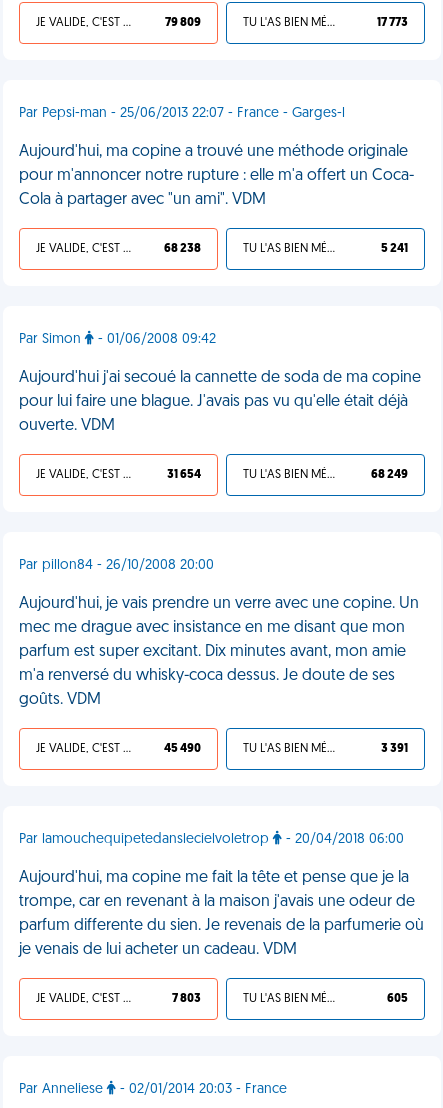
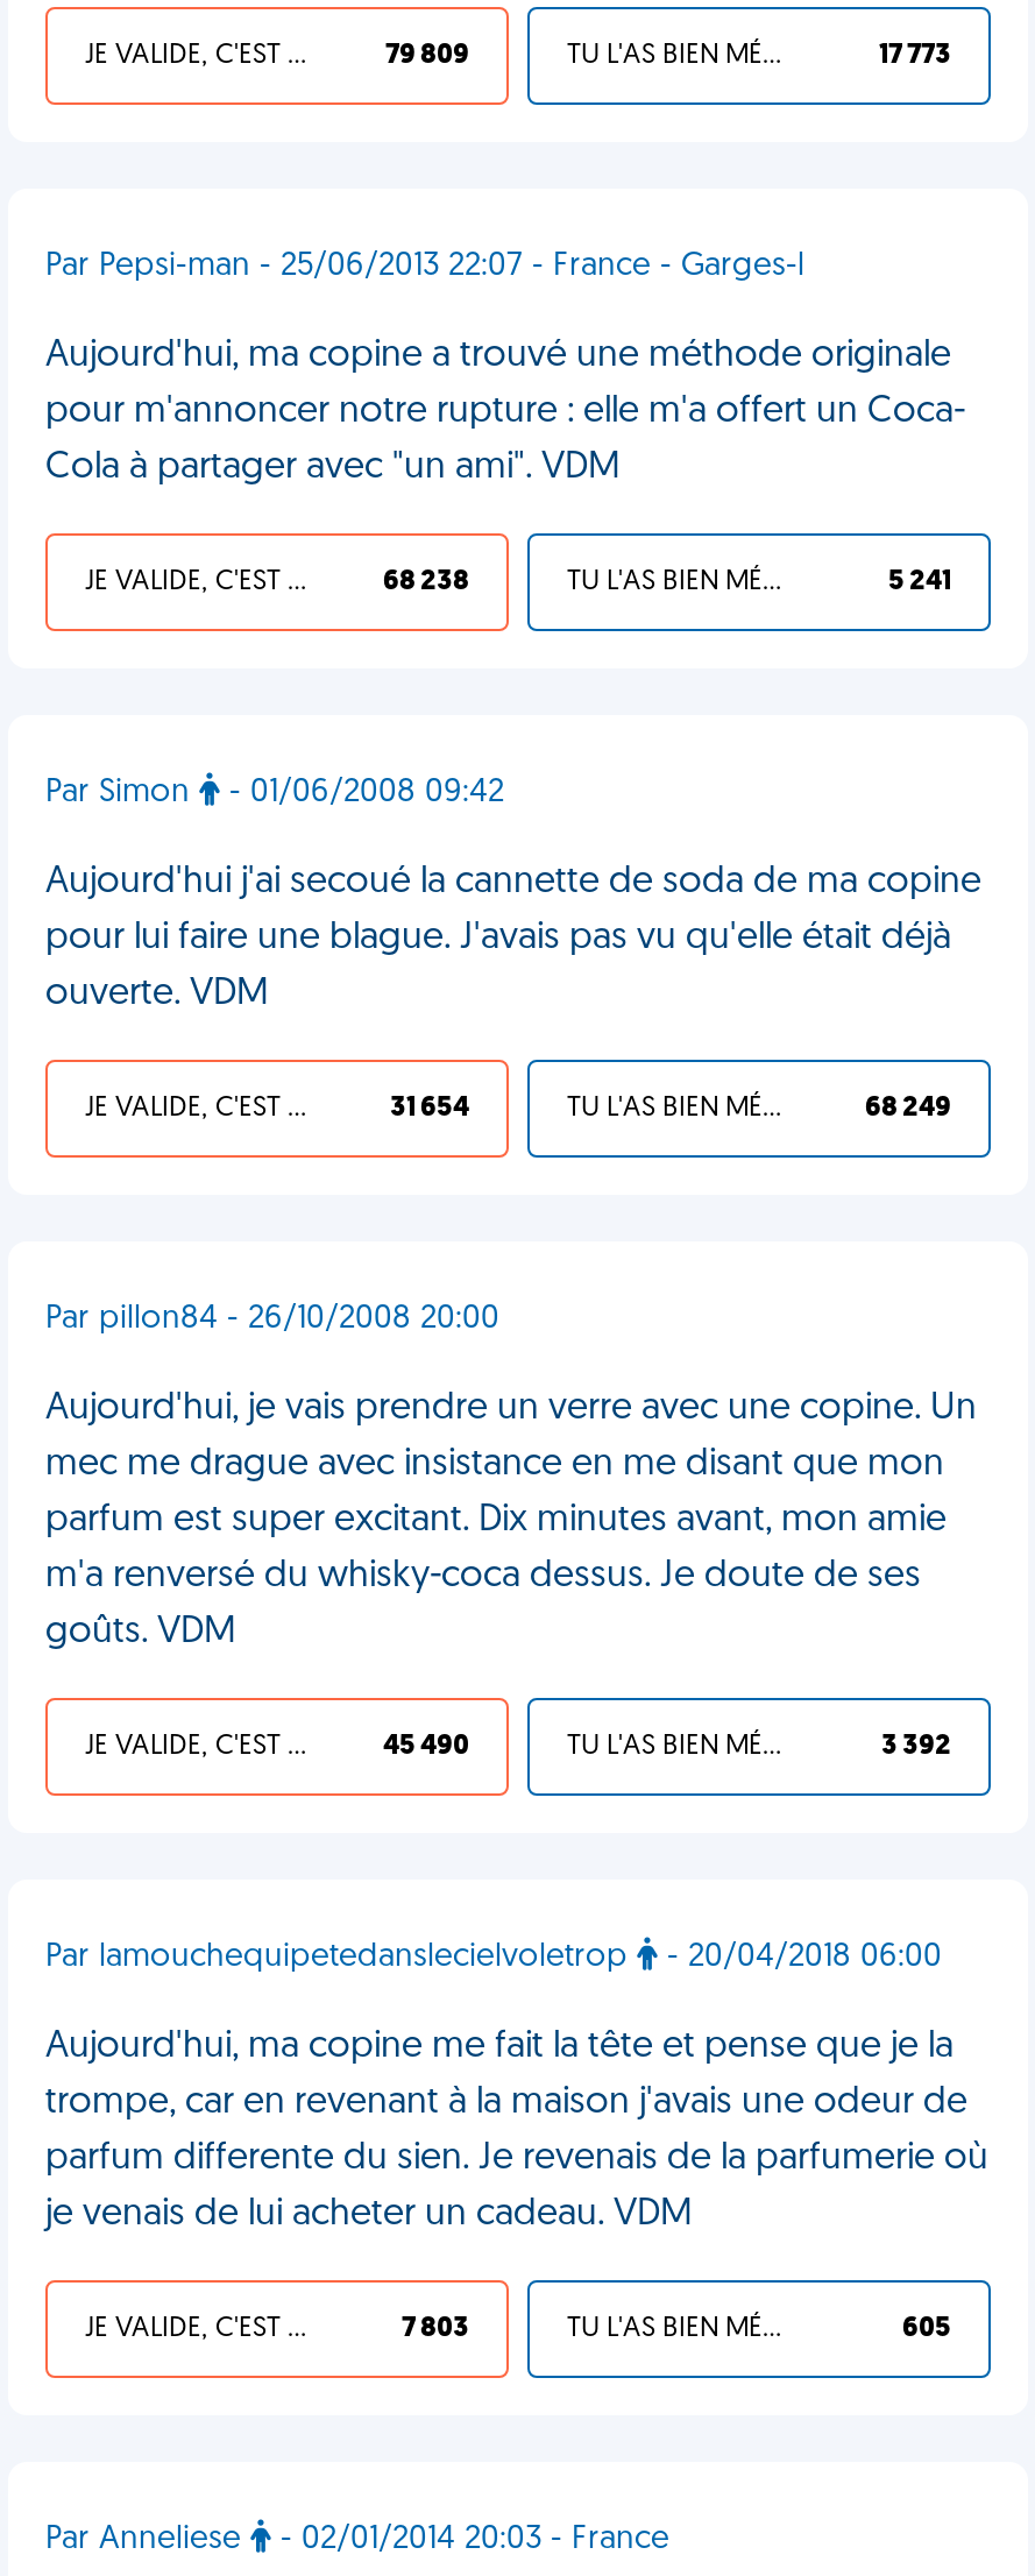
- 3 391
+ 3 392
